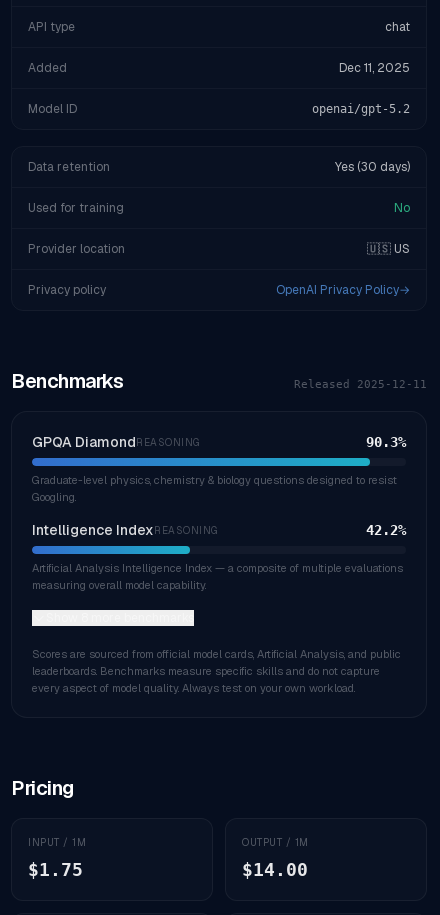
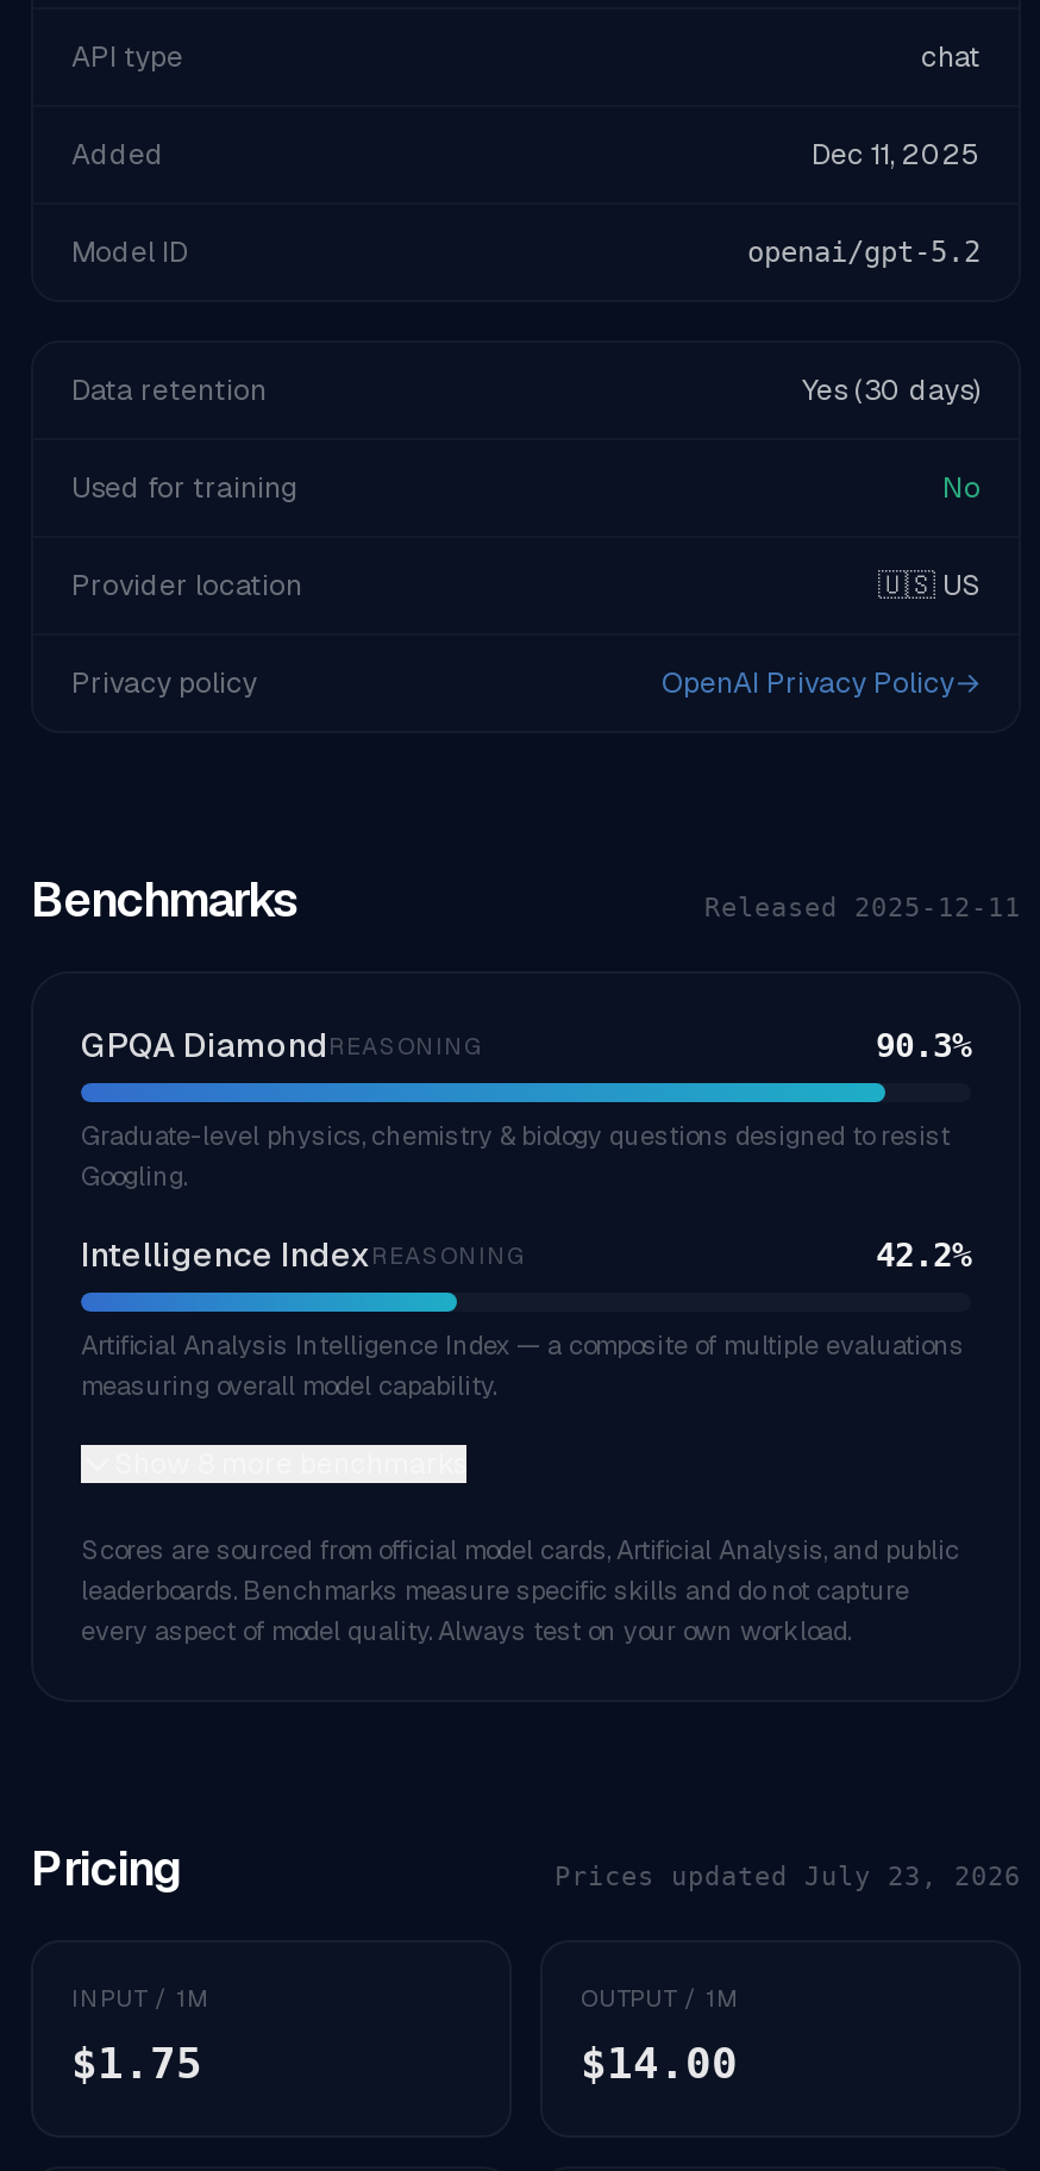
+ Prices updated July 23, 2026
